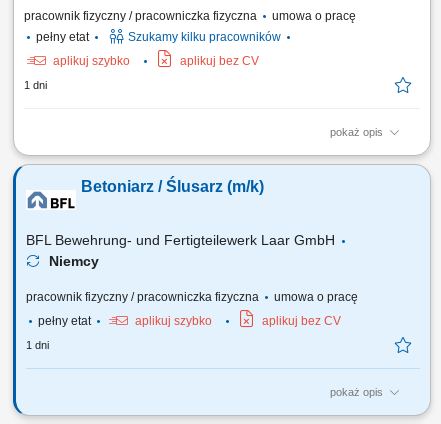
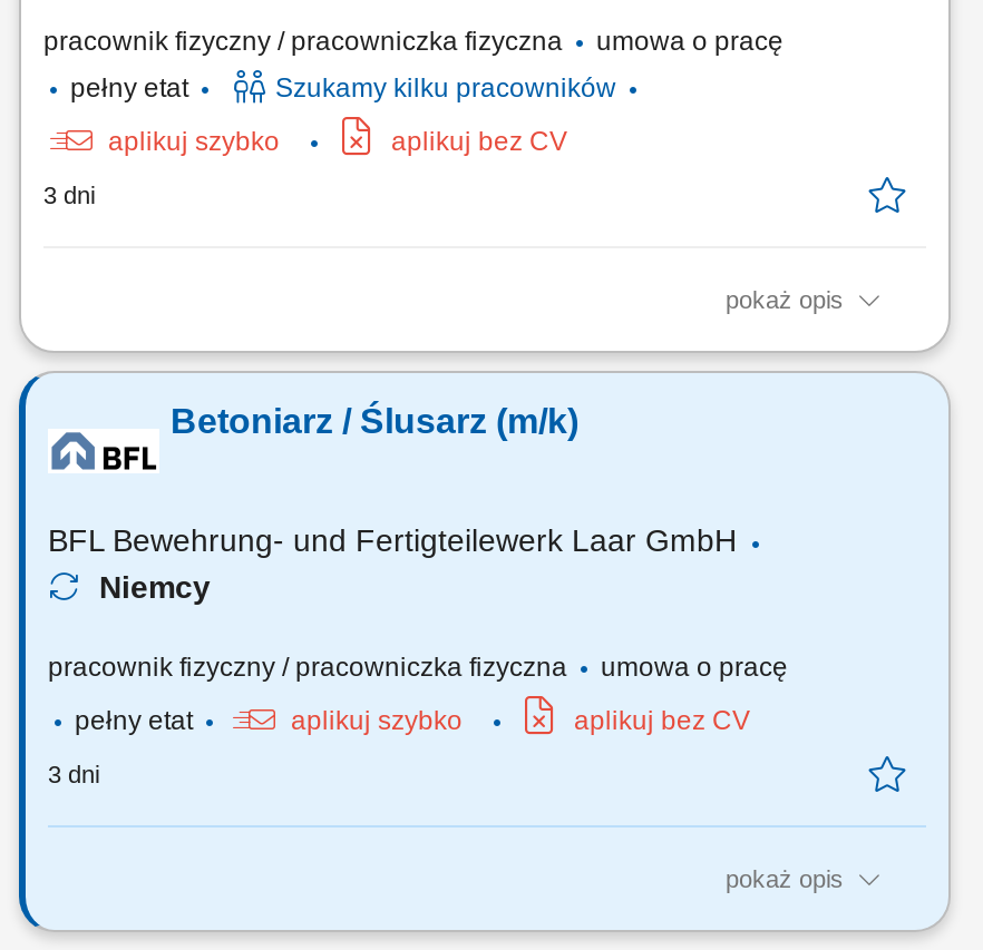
- 1 dni
+ 3 dni

- 1 dni
+ 3 dni
